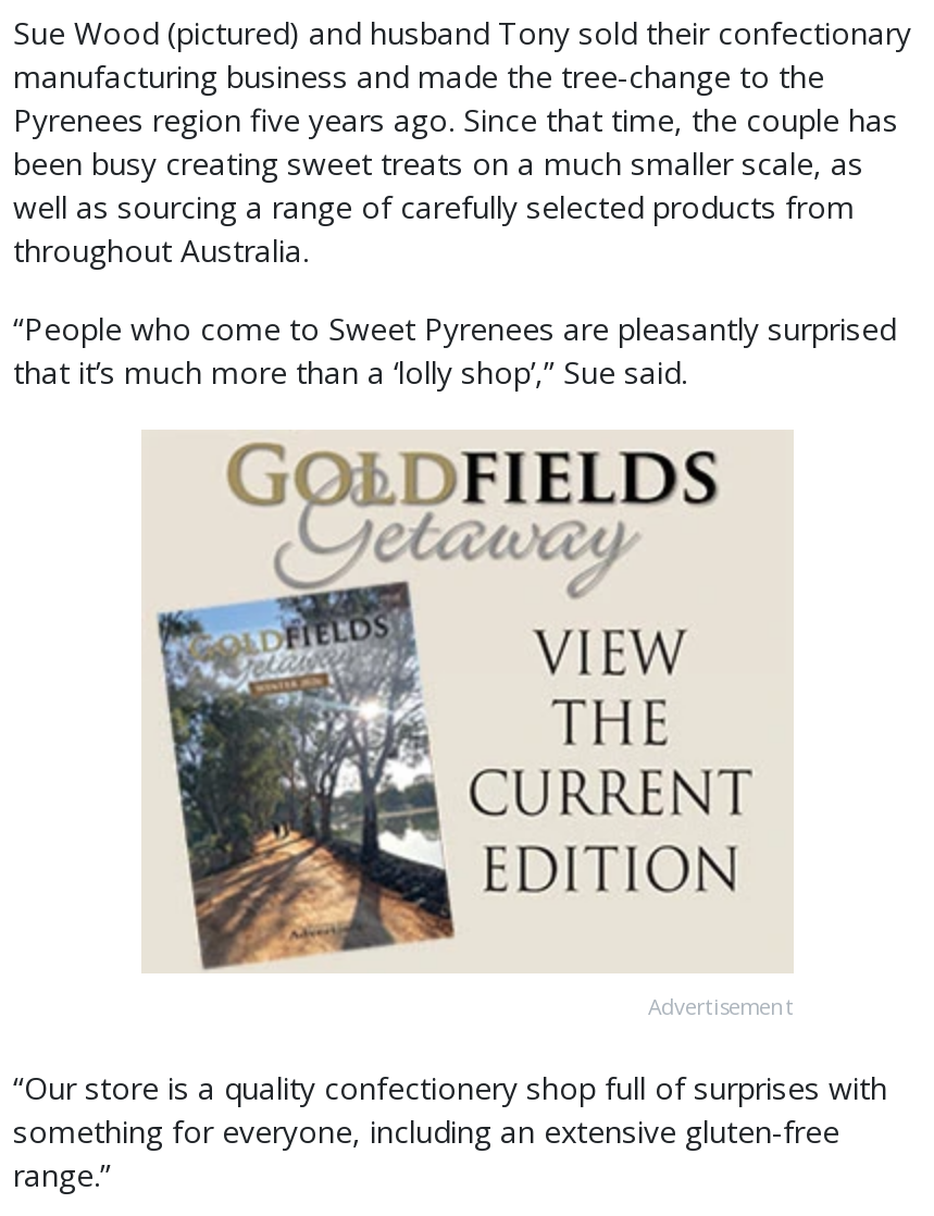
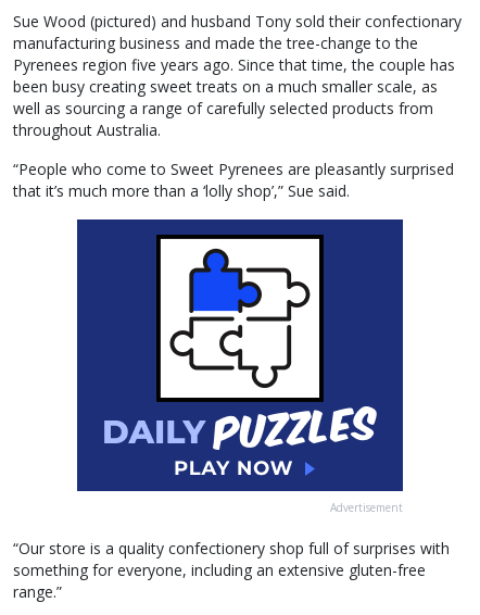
- [image]
+ [image]
